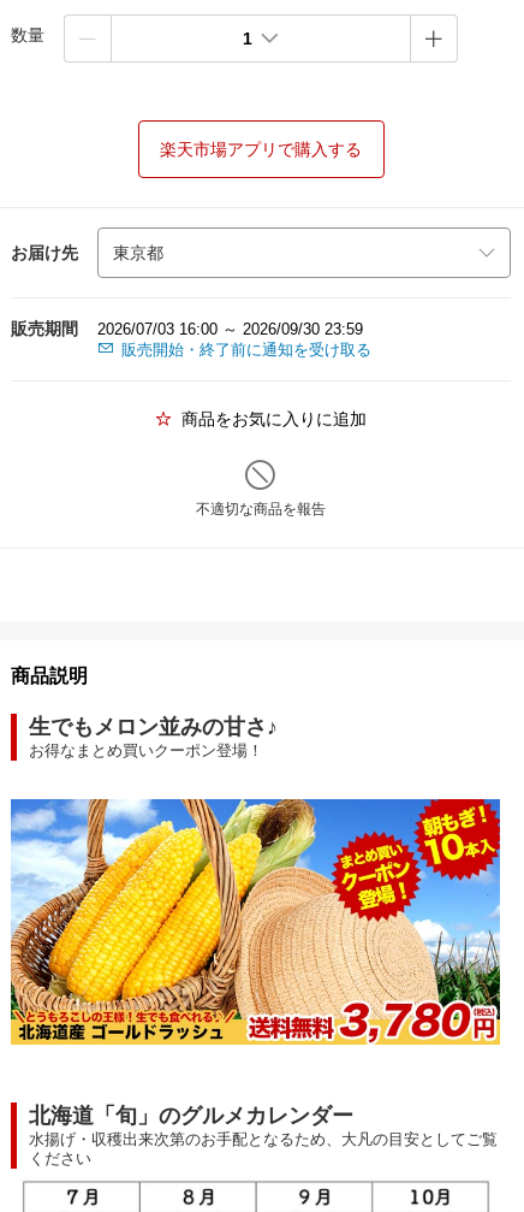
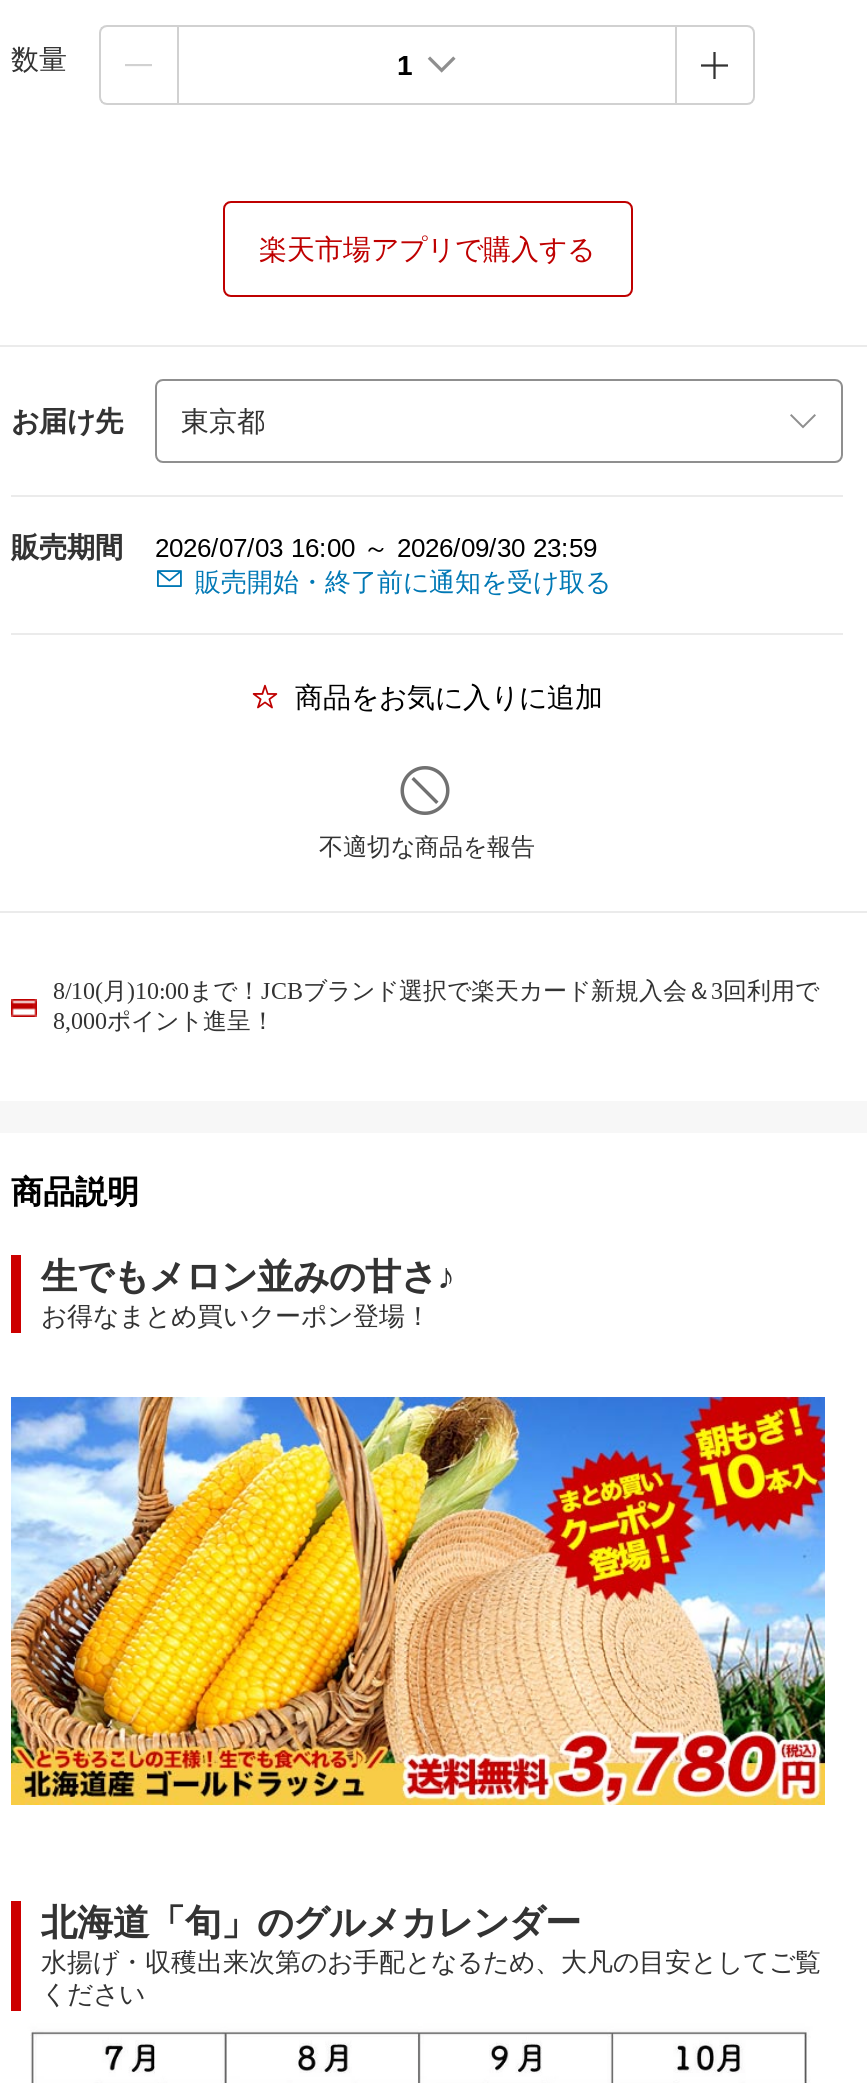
+ 8/10(月)10:00まで！JCBブランド選択で楽天カード新規入会＆3回利用で
+ 8,000ポイント進呈！
